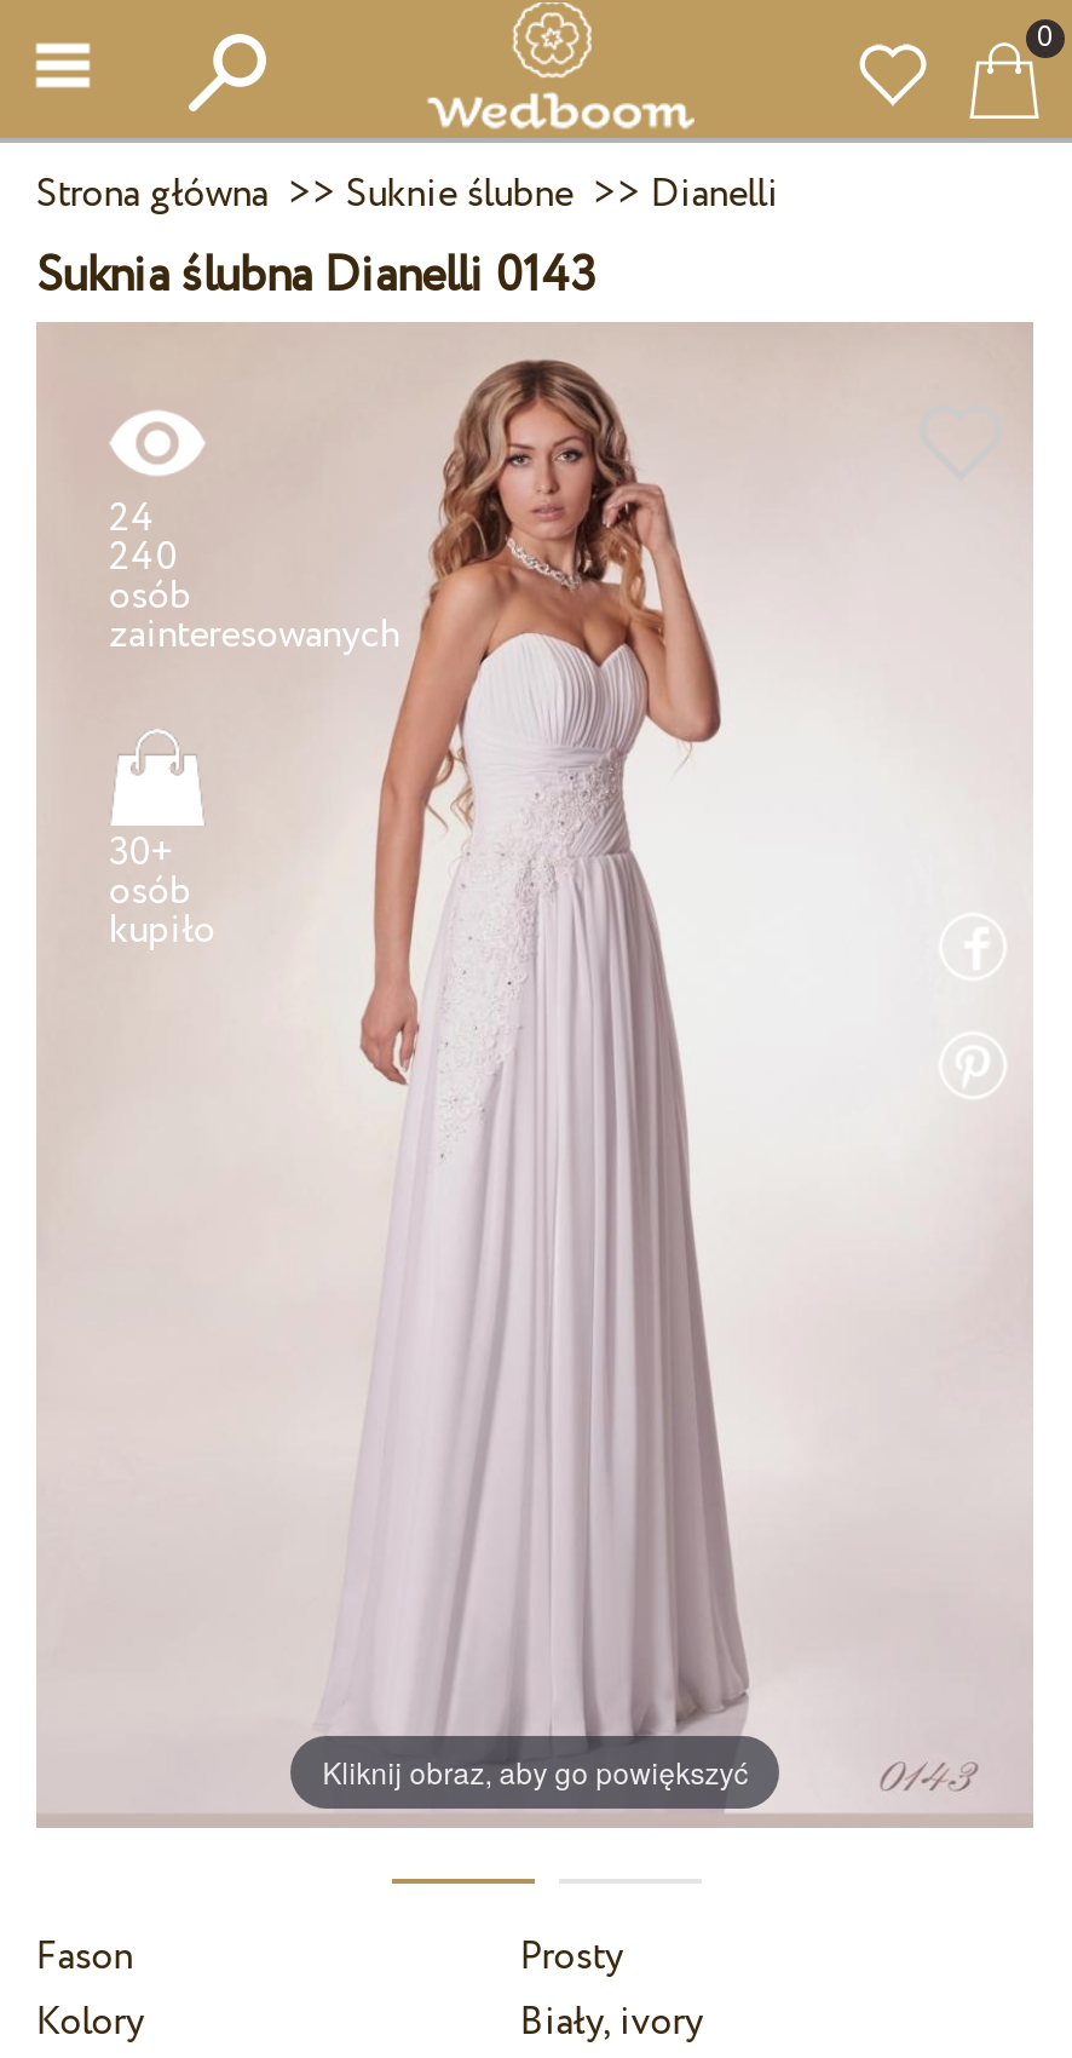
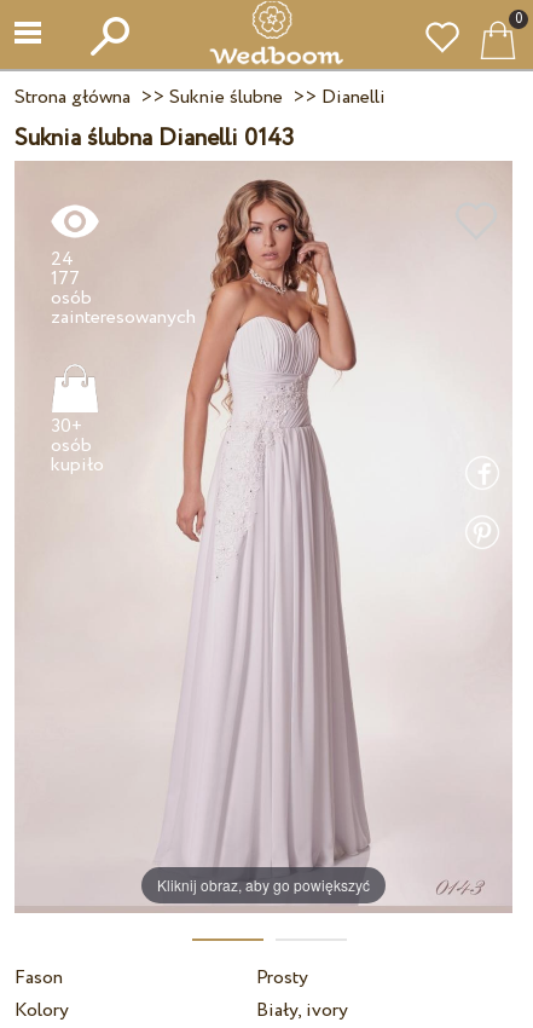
- 240
+ 177
